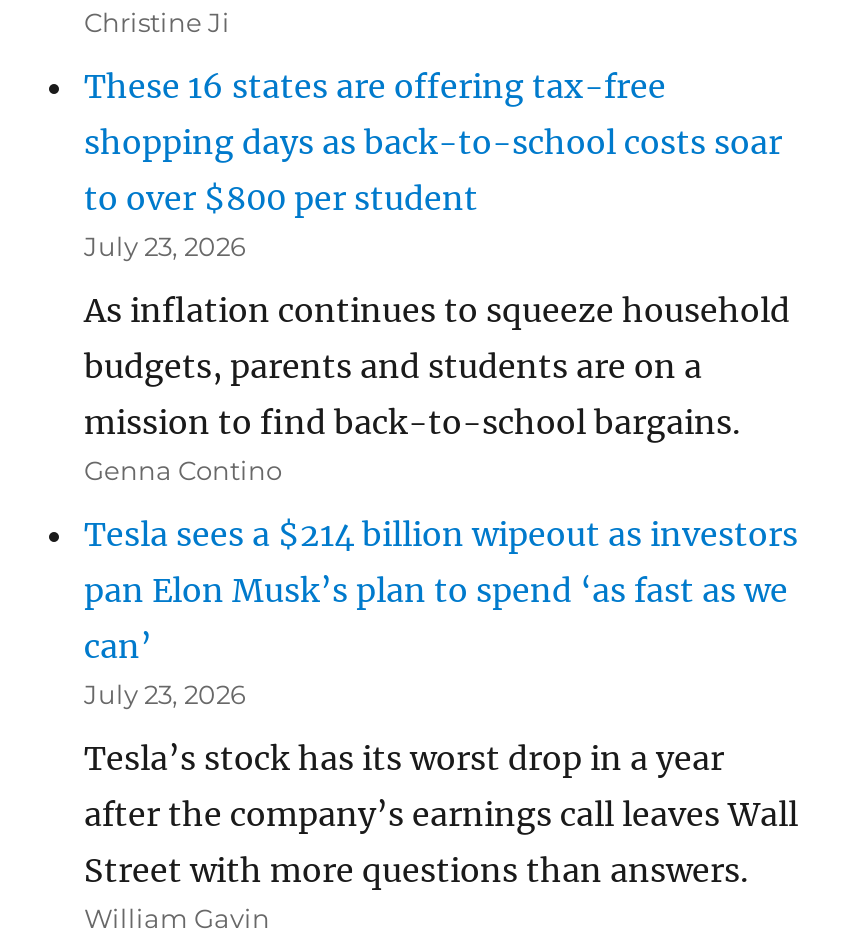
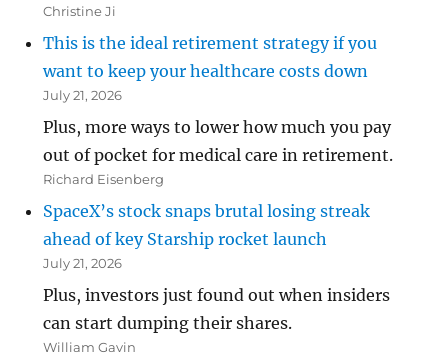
- These 16 states are offering tax-free
- shopping days as back-to-school costs soar
- to over $800 per student
- July 23, 2026
+ This is the ideal retirement strategy if you
+ want to keep your healthcare costs down
+ July 21, 2026

- As inflation continues to squeeze household
- budgets, parents and students are on a
- mission to find back-to-school bargains.
- Genna Contino
+ Plus, more ways to lower how much you pay
+ out of pocket for medical care in retirement.
+ Richard Eisenberg

- Tesla sees a $214 billion wipeout as investors
- pan Elon Musk’s plan to spend ‘as fast as we
- can’
- July 23, 2026
+ SpaceX’s stock snaps brutal losing streak
+ ahead of key Starship rocket launch
+ July 21, 2026

- Tesla’s stock has its worst drop in a year
- after the company’s earnings call leaves Wall
- Street with more questions than answers.
+ Plus, investors just found out when insiders
+ can start dumping their shares.
